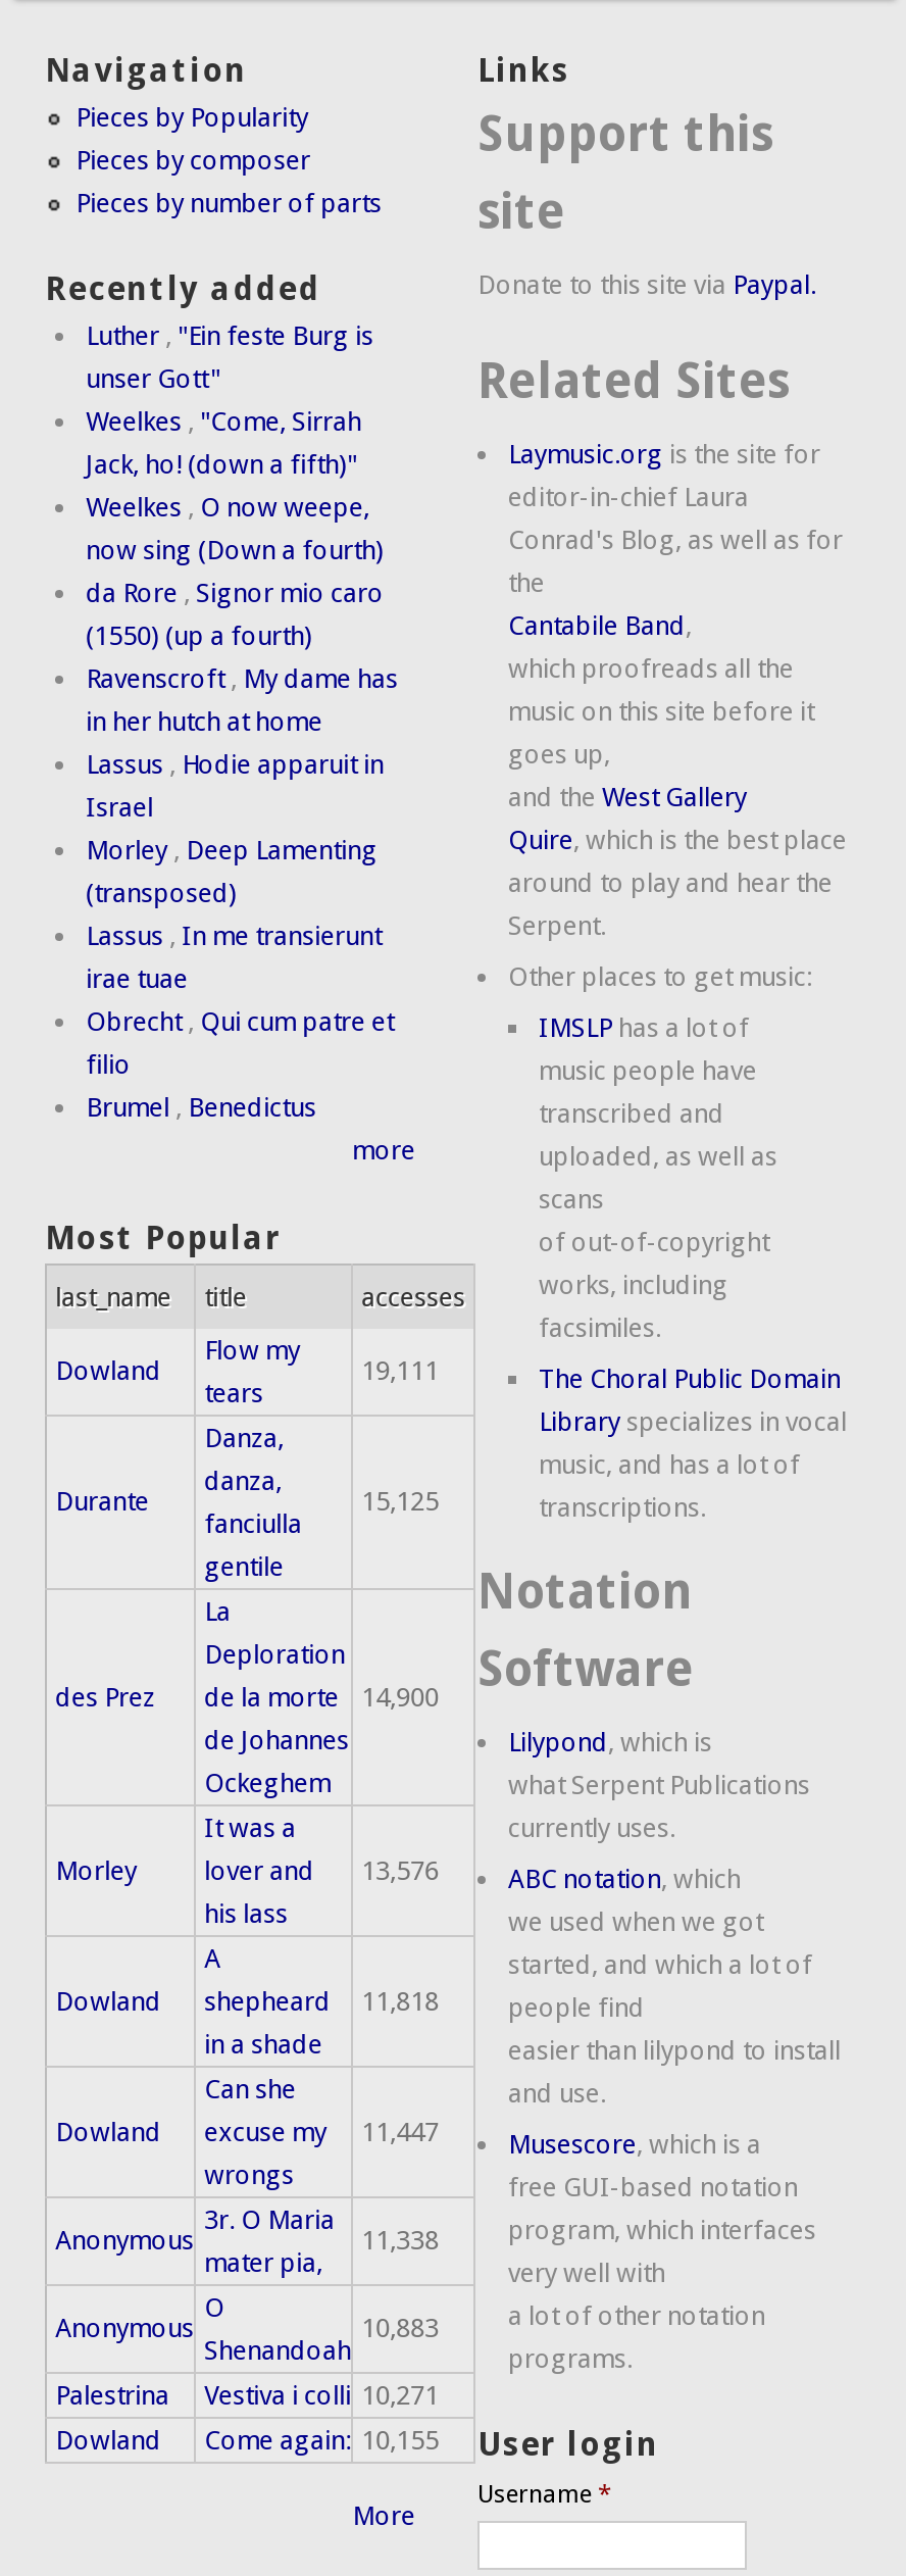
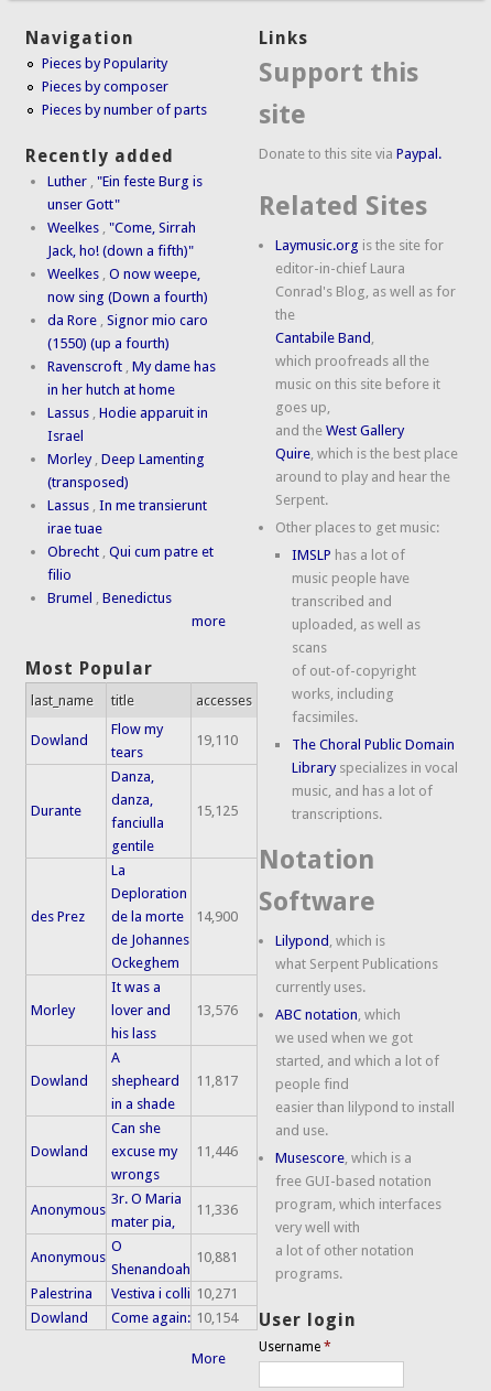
- 19,111
+ 19,110

- Dowland shepheard 11,818
+ Dowland shepheard 11,817

- Dowland excuse my 11,447
+ Dowland excuse my 11,446

- 11,338
+ 11,336

- 10,883
+ 10,881

- Dowland Come again: 10,155 User login
+ Dowland Come again: 10,154 User login
